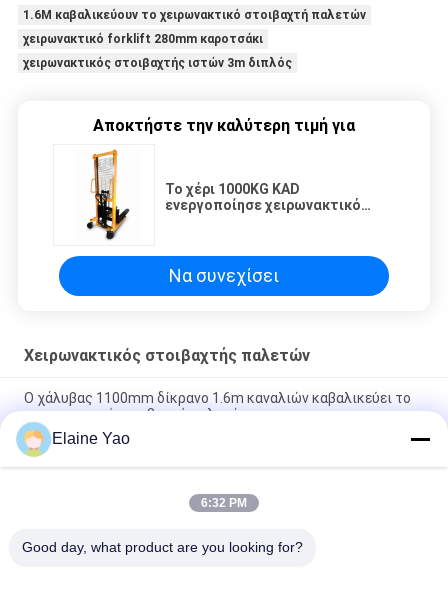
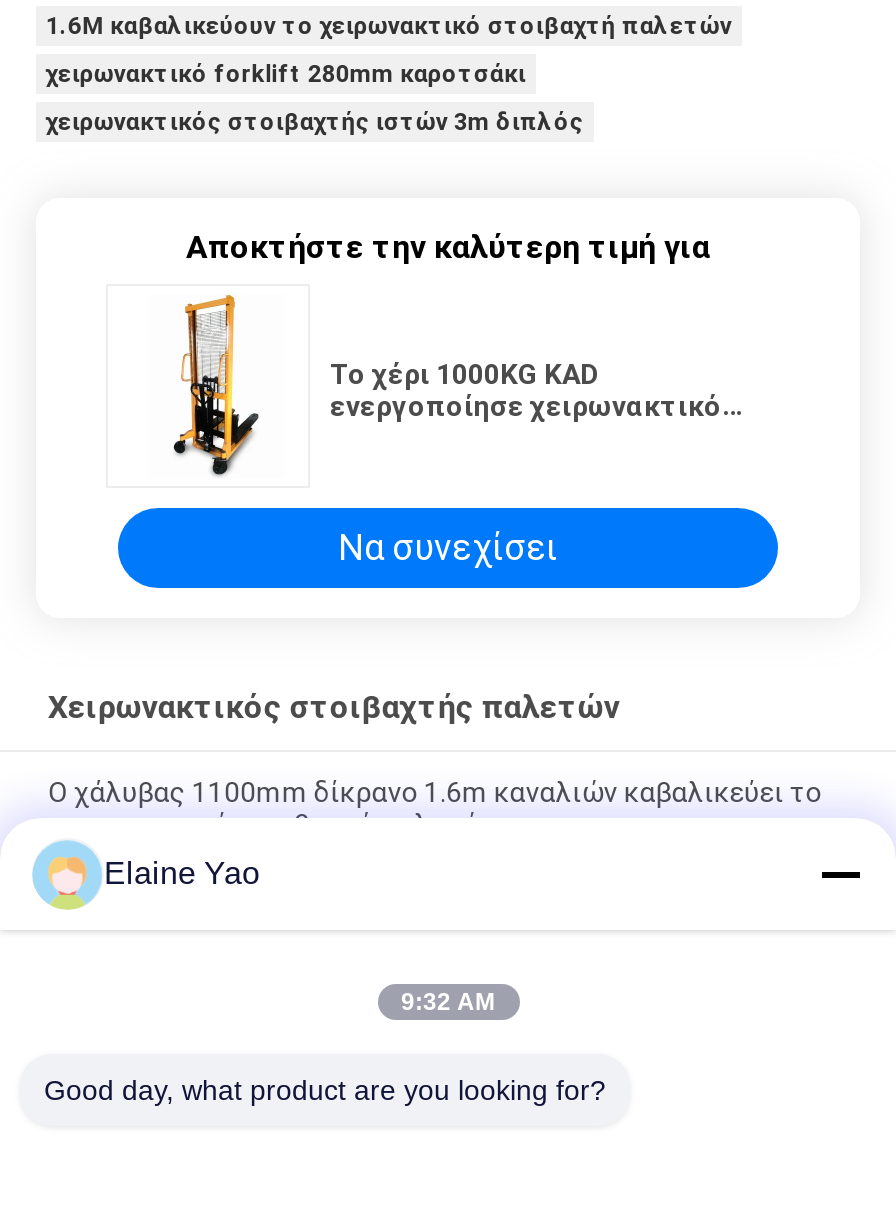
- 6:32 PM
+ 9:32 AM
